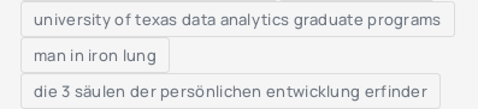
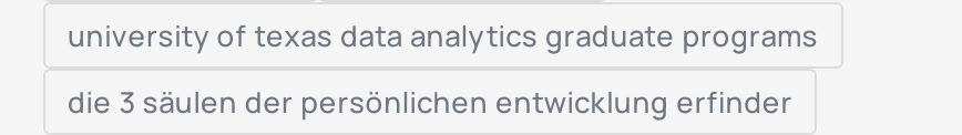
- man in iron lung
